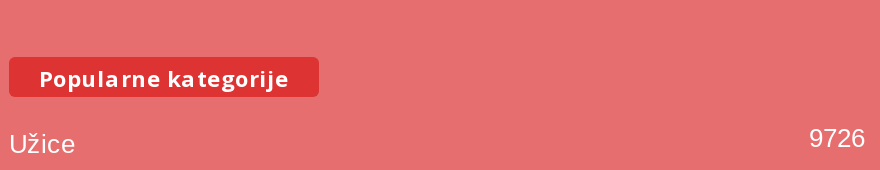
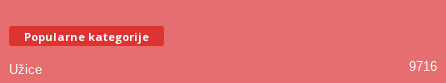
- 9726
+ 9716
